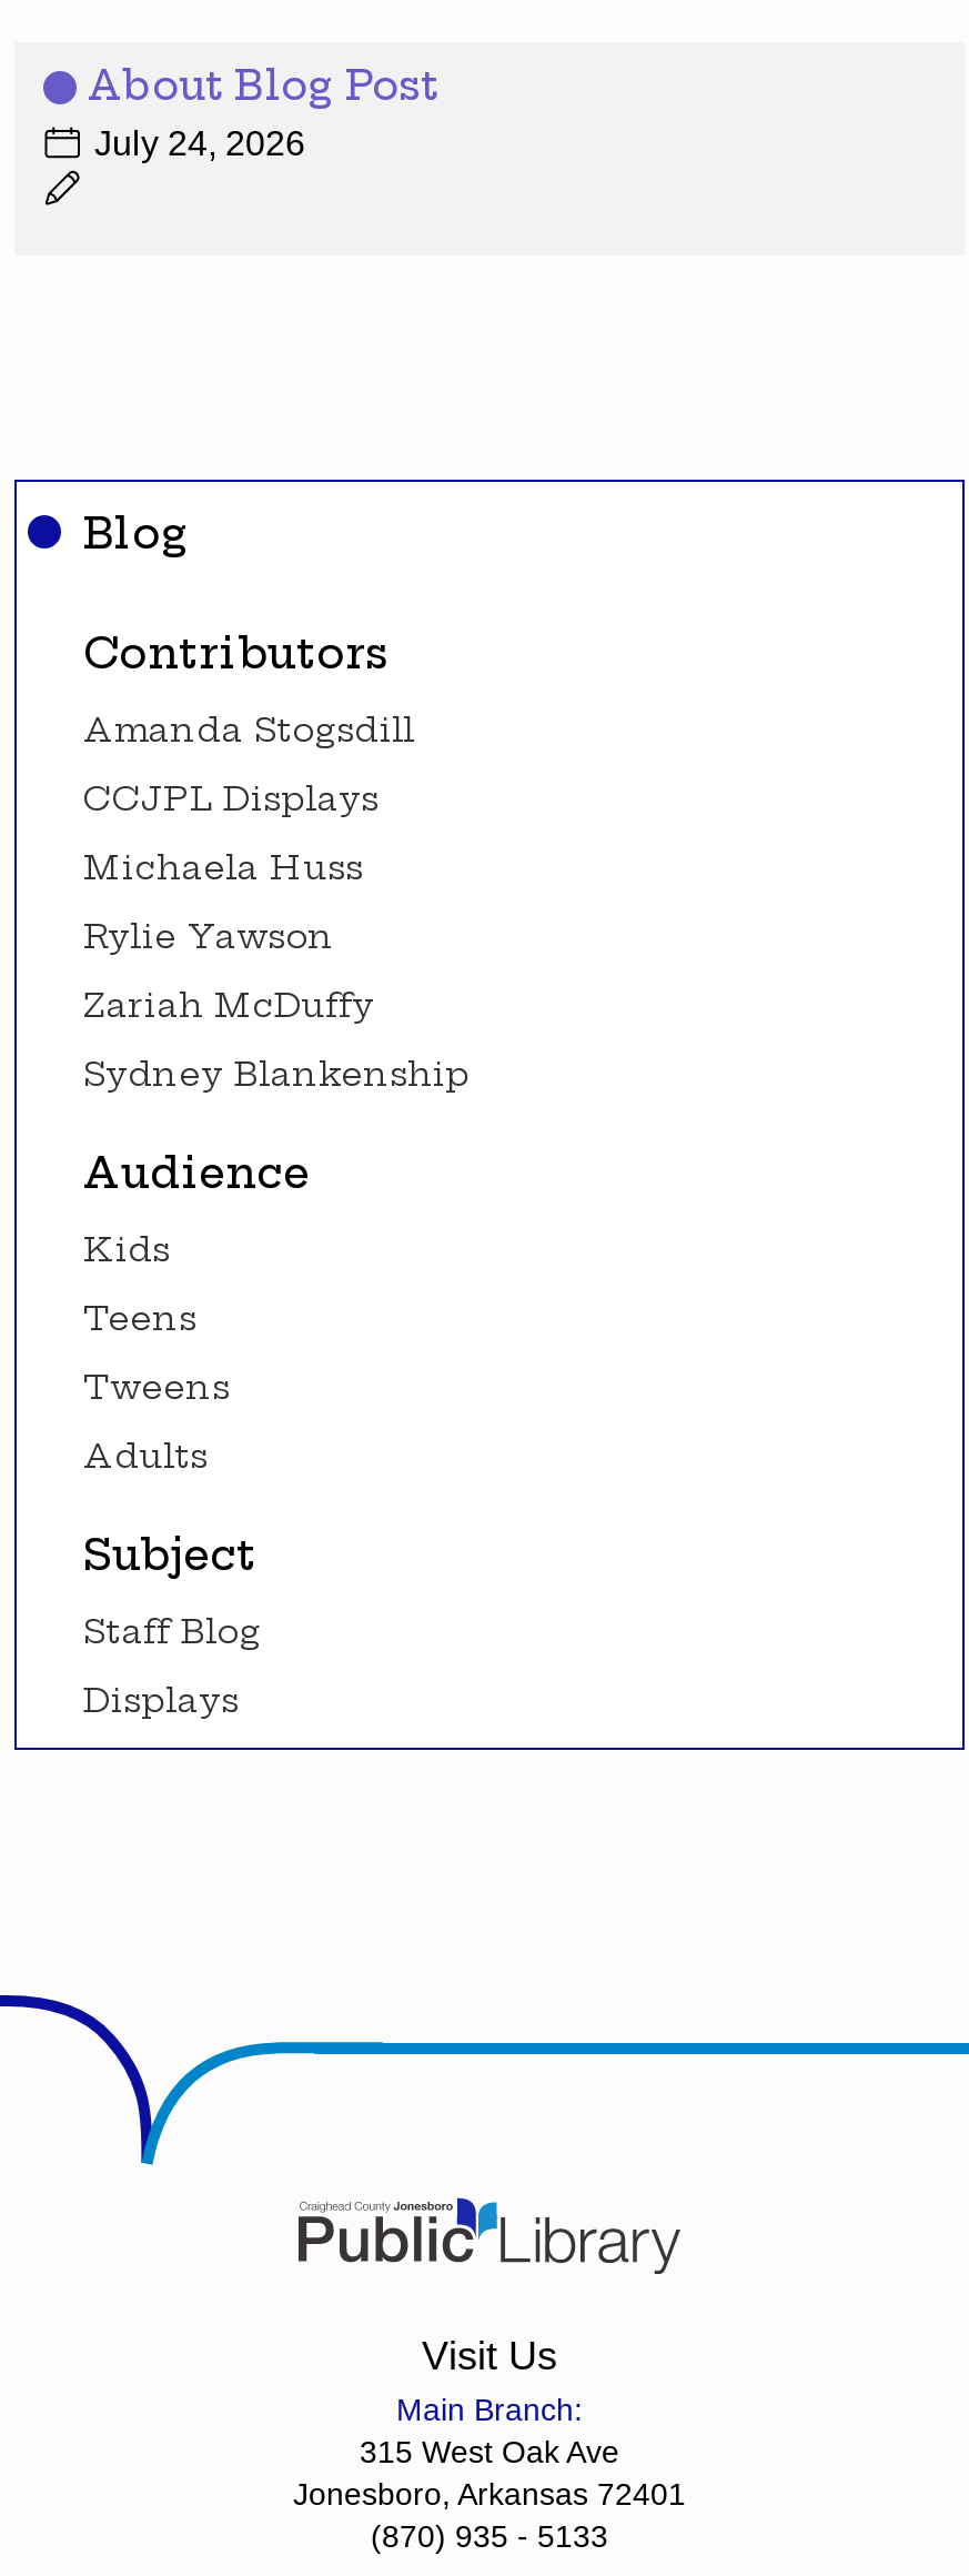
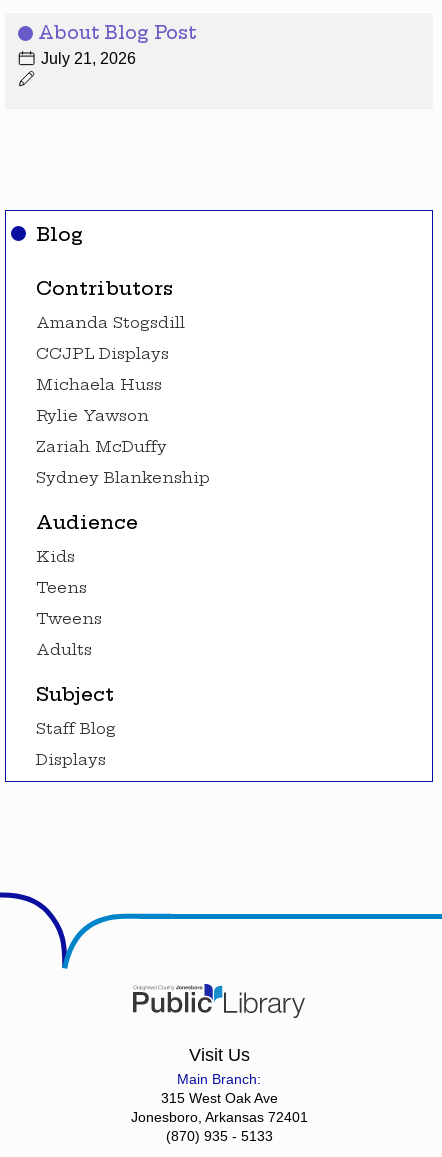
- July 24, 2026
+ July 21, 2026
